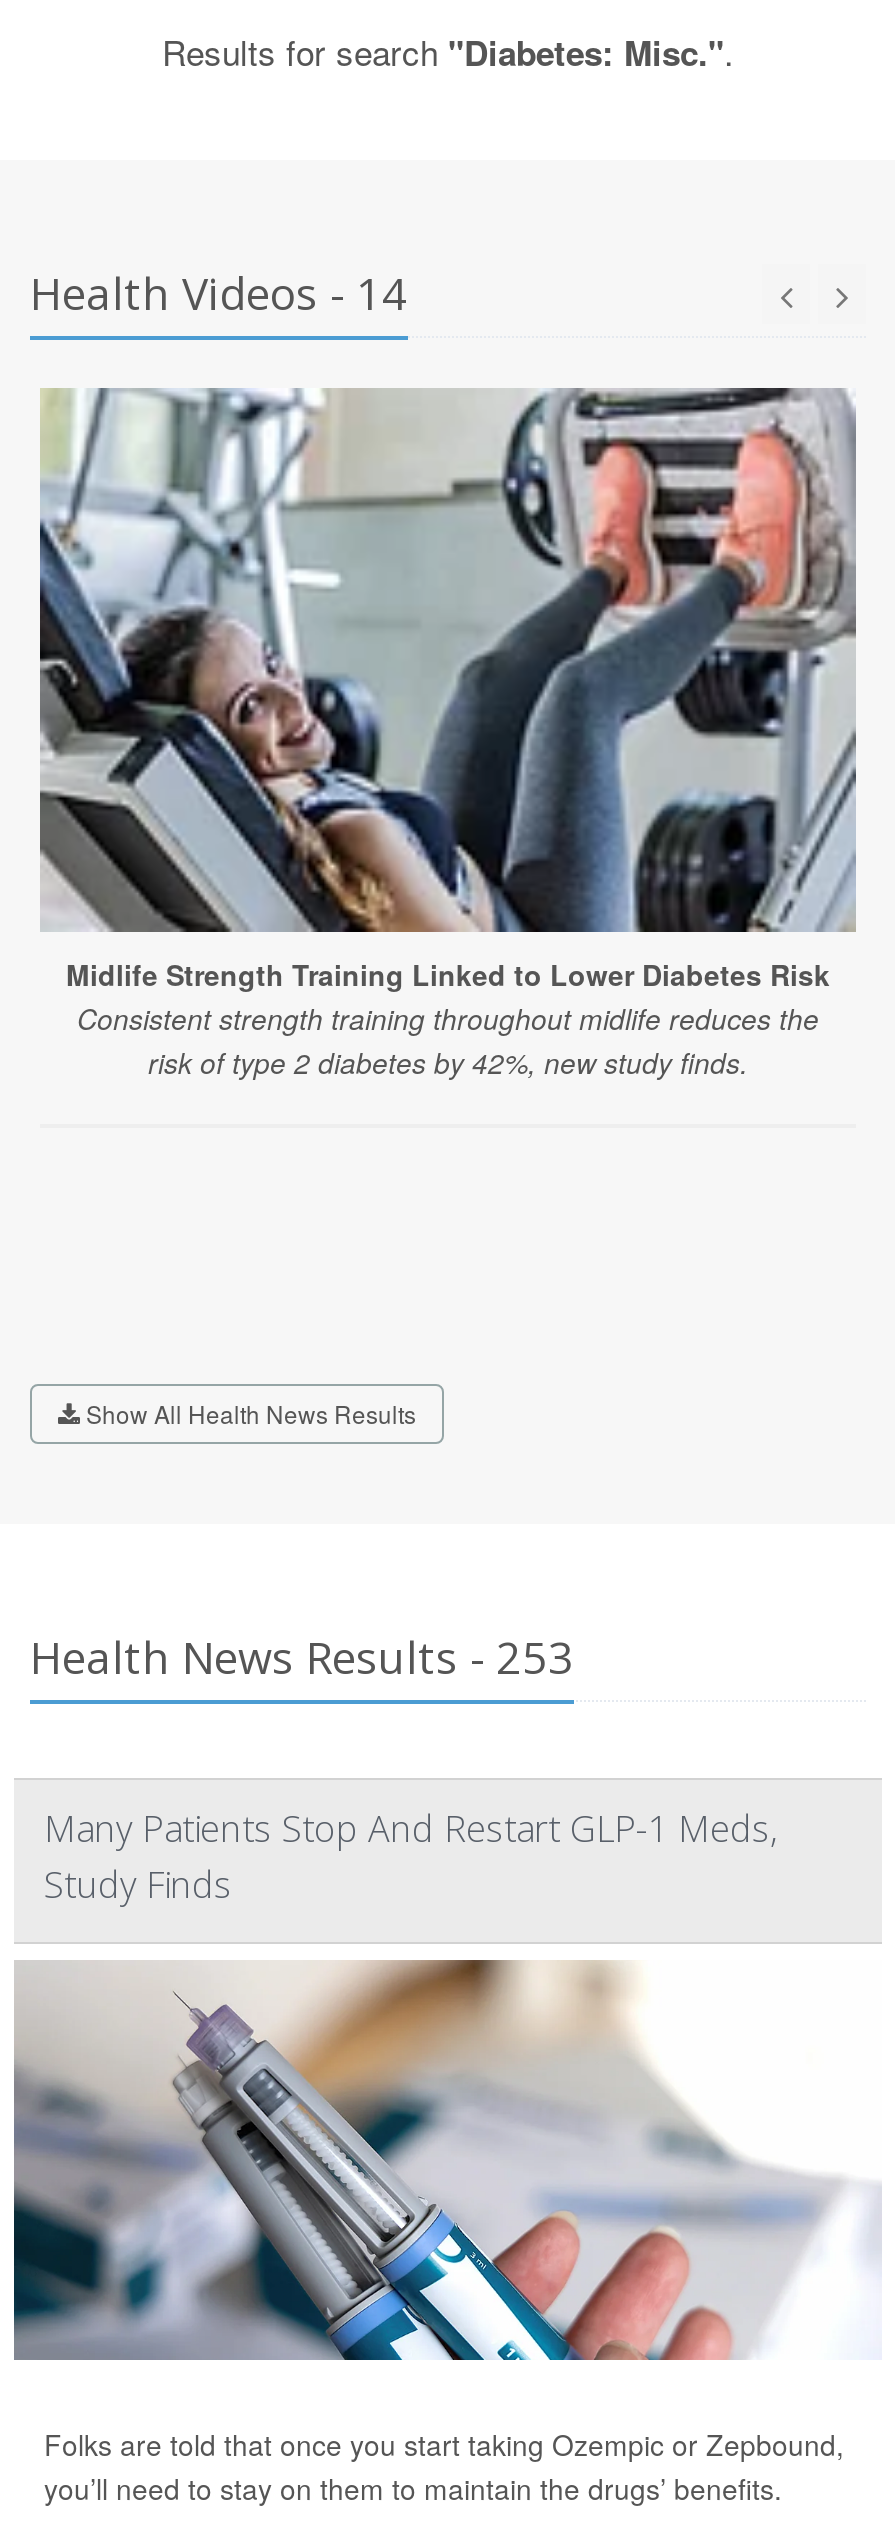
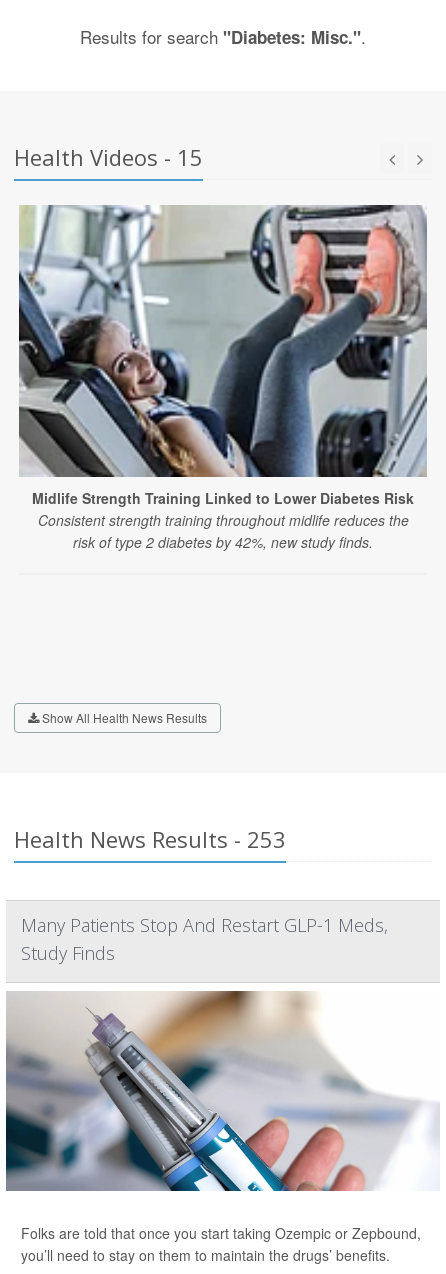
- Health Videos - 14
+ Health Videos - 15
